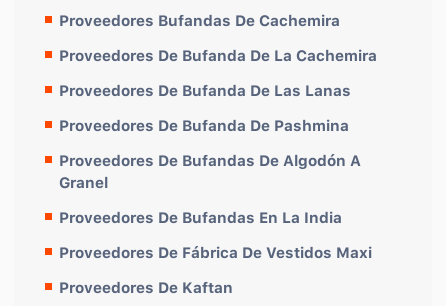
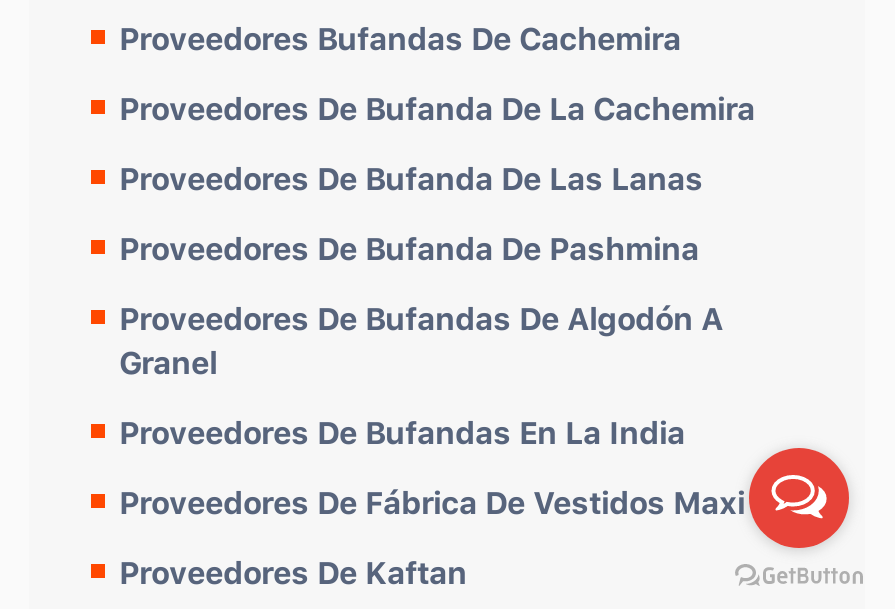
+ [image]
